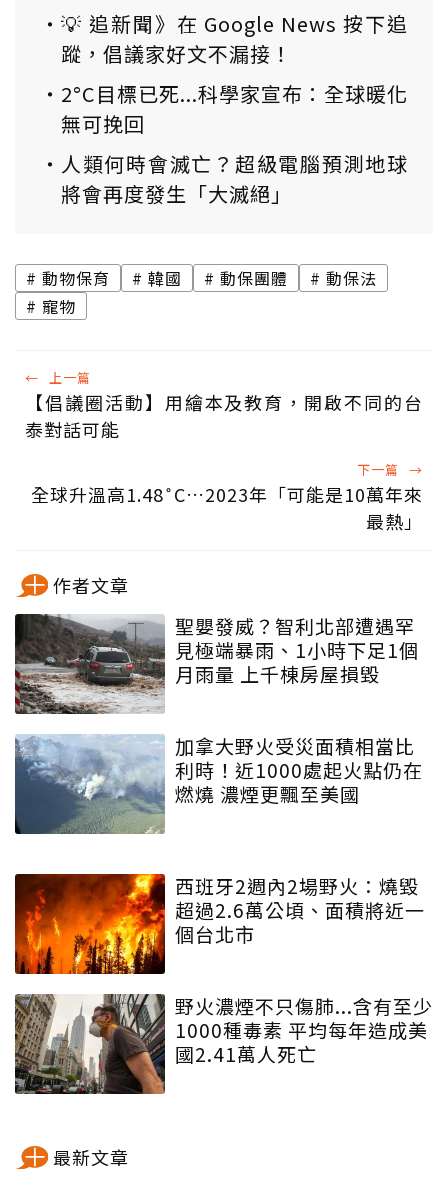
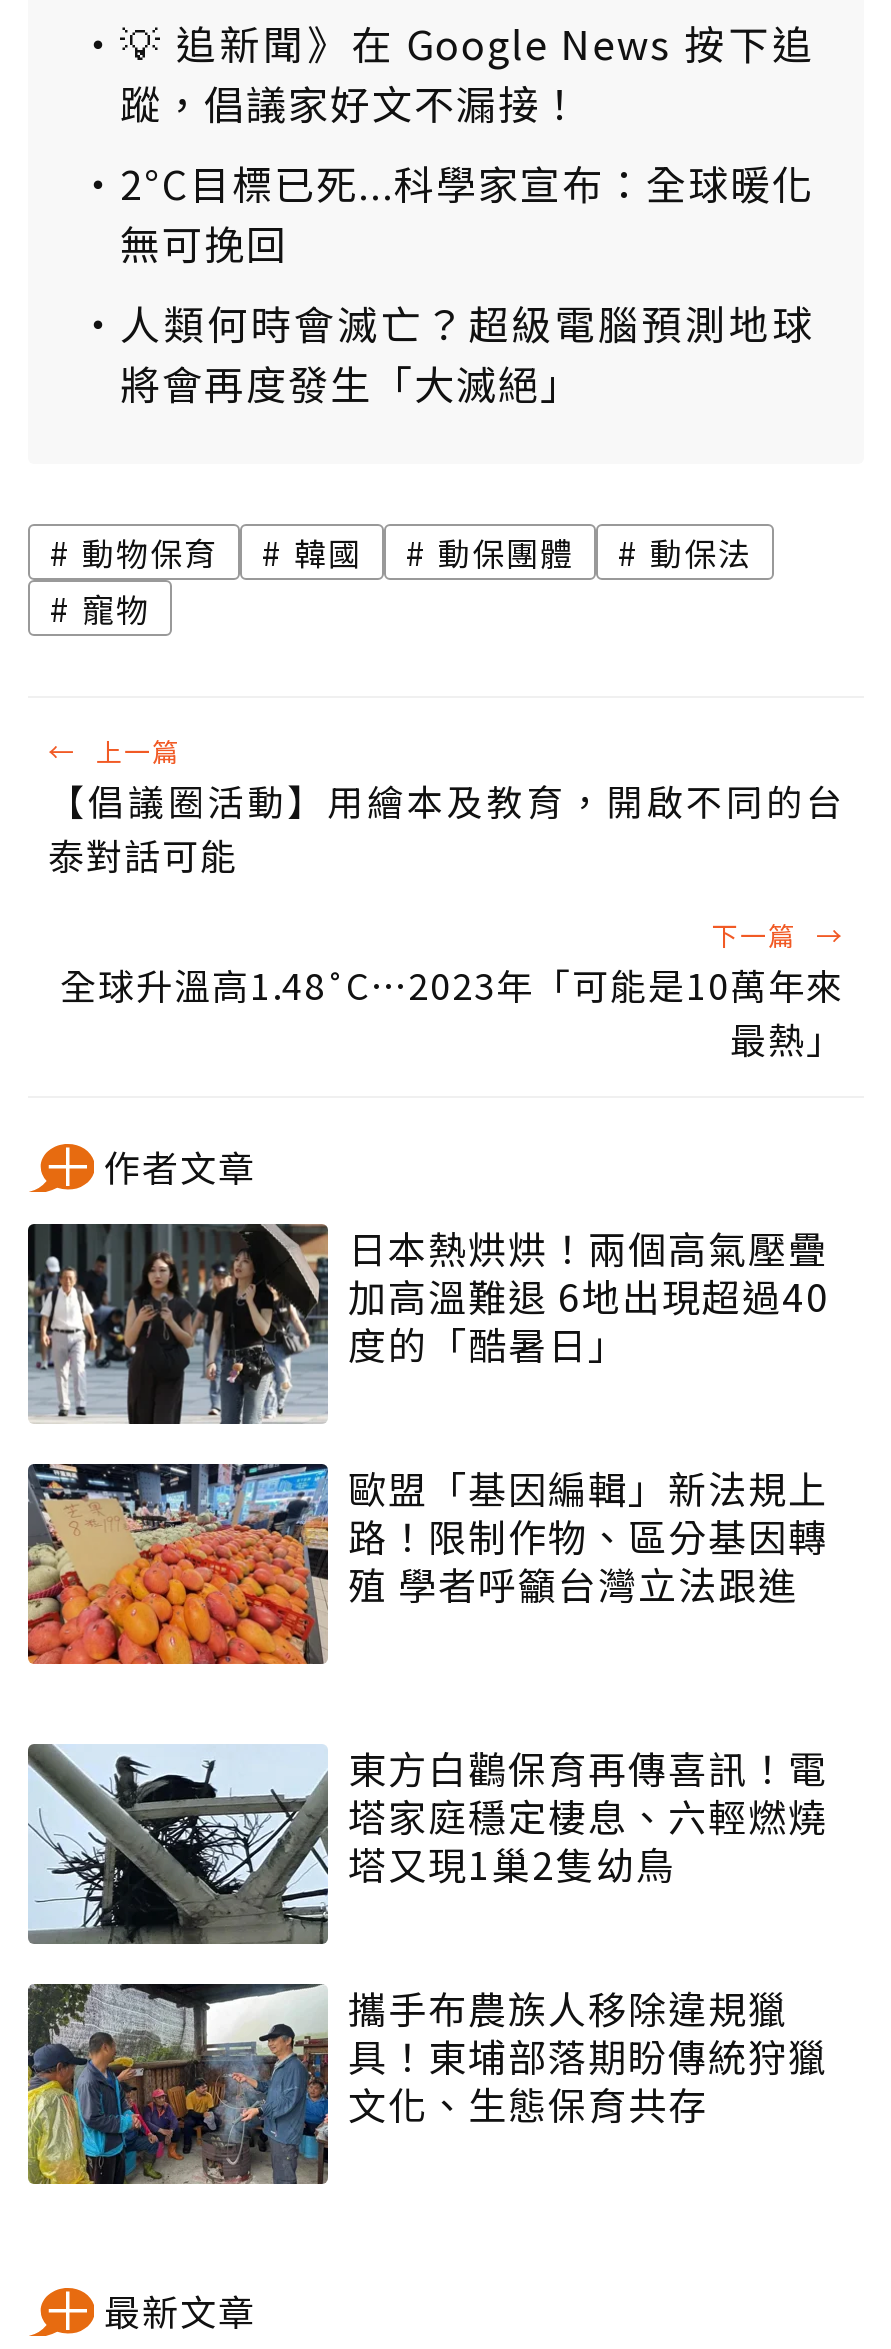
- [image]
- 聖嬰發威？智利北部遭遇罕
- 見極端暴雨、1小時下足1個
- 月雨量 上千棟房屋損毀
+ [image]
+ 日本熱烘烘！兩個高氣壓疊
+ 加高溫難退 6地出現超過40
+ 度的「酷暑日」

- [image]
- 加拿大野火受災面積相當比
- 利時！近1000處起火點仍在
- 燃燒 濃煙更飄至美國
+ [image]
+ 歐盟「基因編輯」新法規上
+ 路！限制作物、區分基因轉
+ 殖 學者呼籲台灣立法跟進

- [image]
- 西班牙2週內2場野火：燒毀
- 超過2.6萬公頃、面積將近一
- 個台北市
+ [image]
+ 東方白鸛保育再傳喜訊！電
+ 塔家庭穩定棲息、六輕燃燒
+ 塔又現1巢2隻幼鳥

- [image]
- 野火濃煙不只傷肺...含有至少
- 1000種毒素 平均每年造成美
- 國2.41萬人死亡
+ [image]
+ 攜手布農族人移除違規獵
+ 具！東埔部落期盼傳統狩獵
+ 文化、生態保育共存
